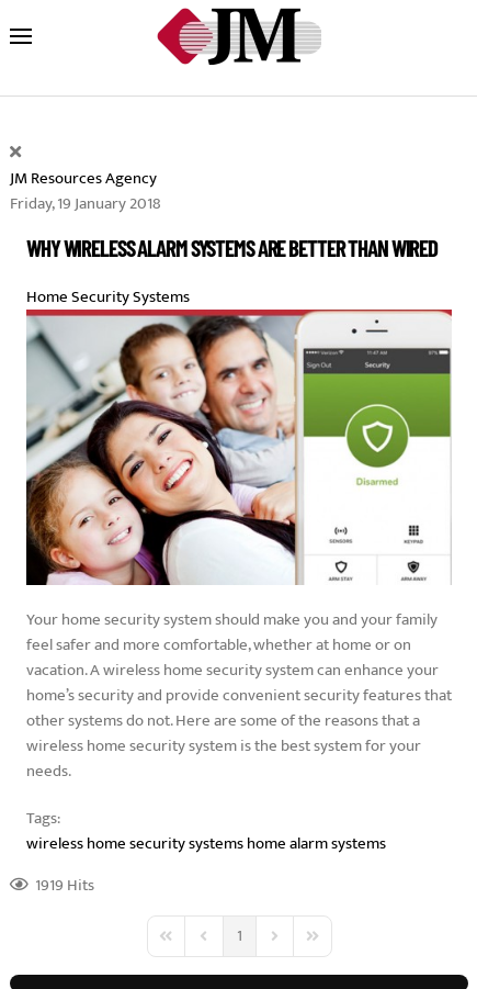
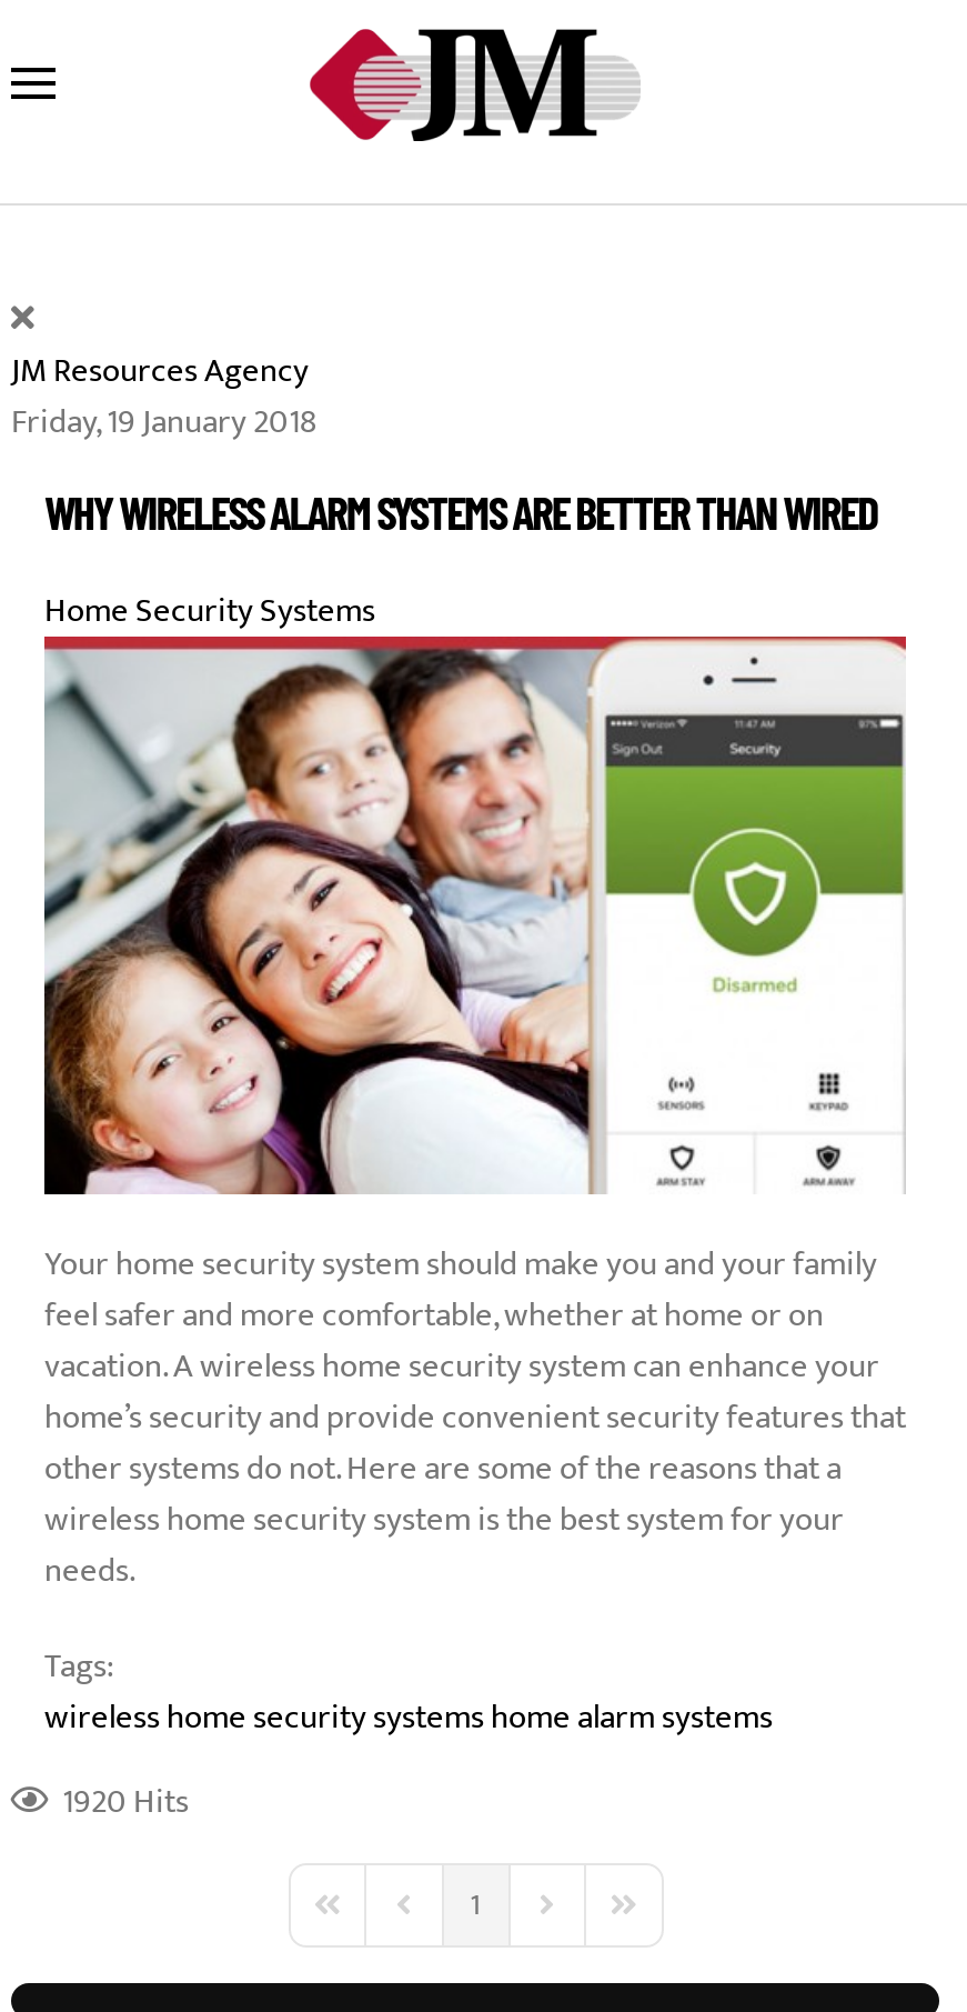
- 1919 Hits
+ 1920 Hits
